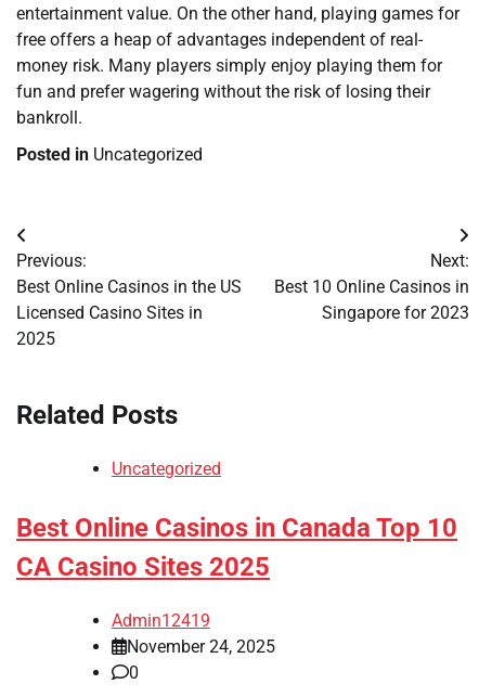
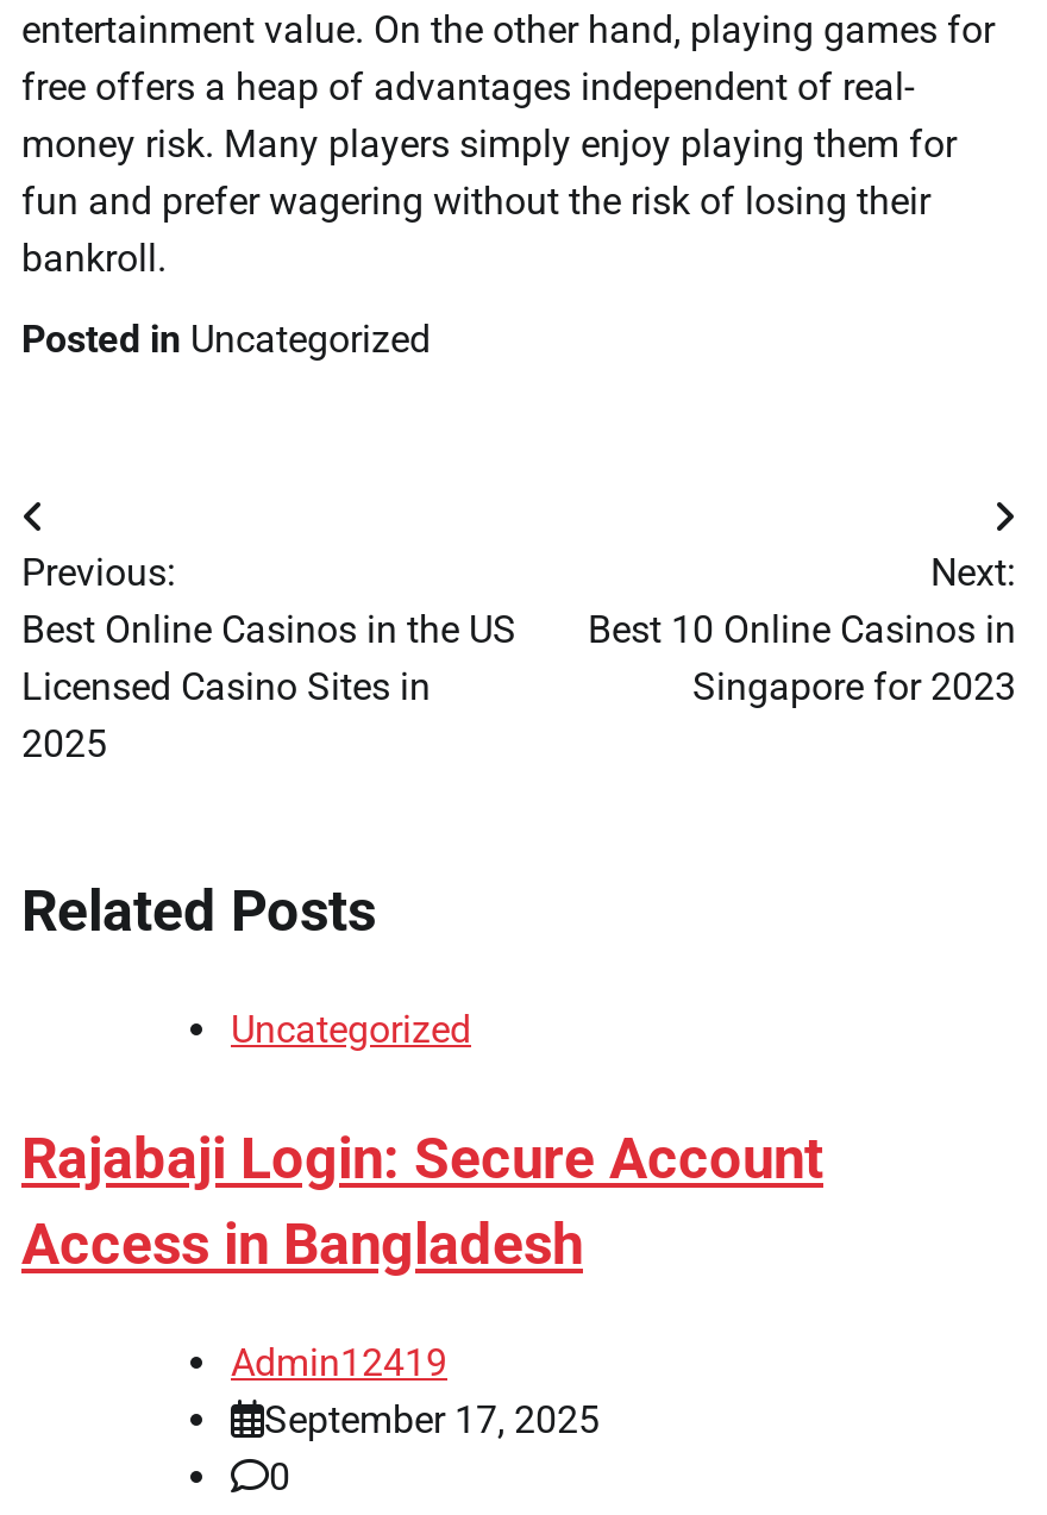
- Best Online Casinos in Canada Top 10
- CA Casino Sites 2025
+ Rajabaji Login: Secure Account
+ Access in Bangladesh

- November 24, 2025
+ September 17, 2025
